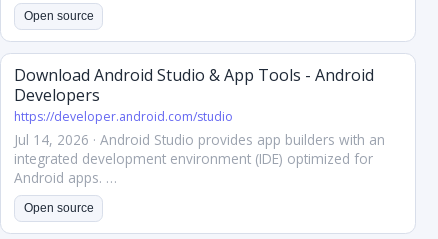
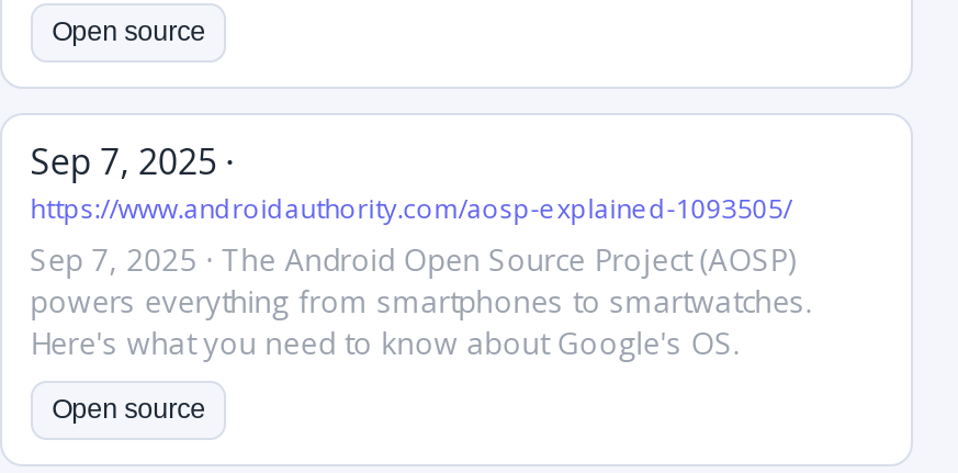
- Download Android Studio & App Tools - Android
- Developers
- https://developer.android.com/studio
- Jul 14, 2026 · Android Studio provides app builders with an
- integrated development environment (IDE) optimized for
- Android apps. …
+ Sep 7, 2025 ·
+ https://www.androidauthority.com/aosp-explained-1093505/
+ Sep 7, 2025 · The Android Open Source Project (AOSP)
+ powers everything from smartphones to smartwatches.
+ Here's what you need to know about Google's OS.
